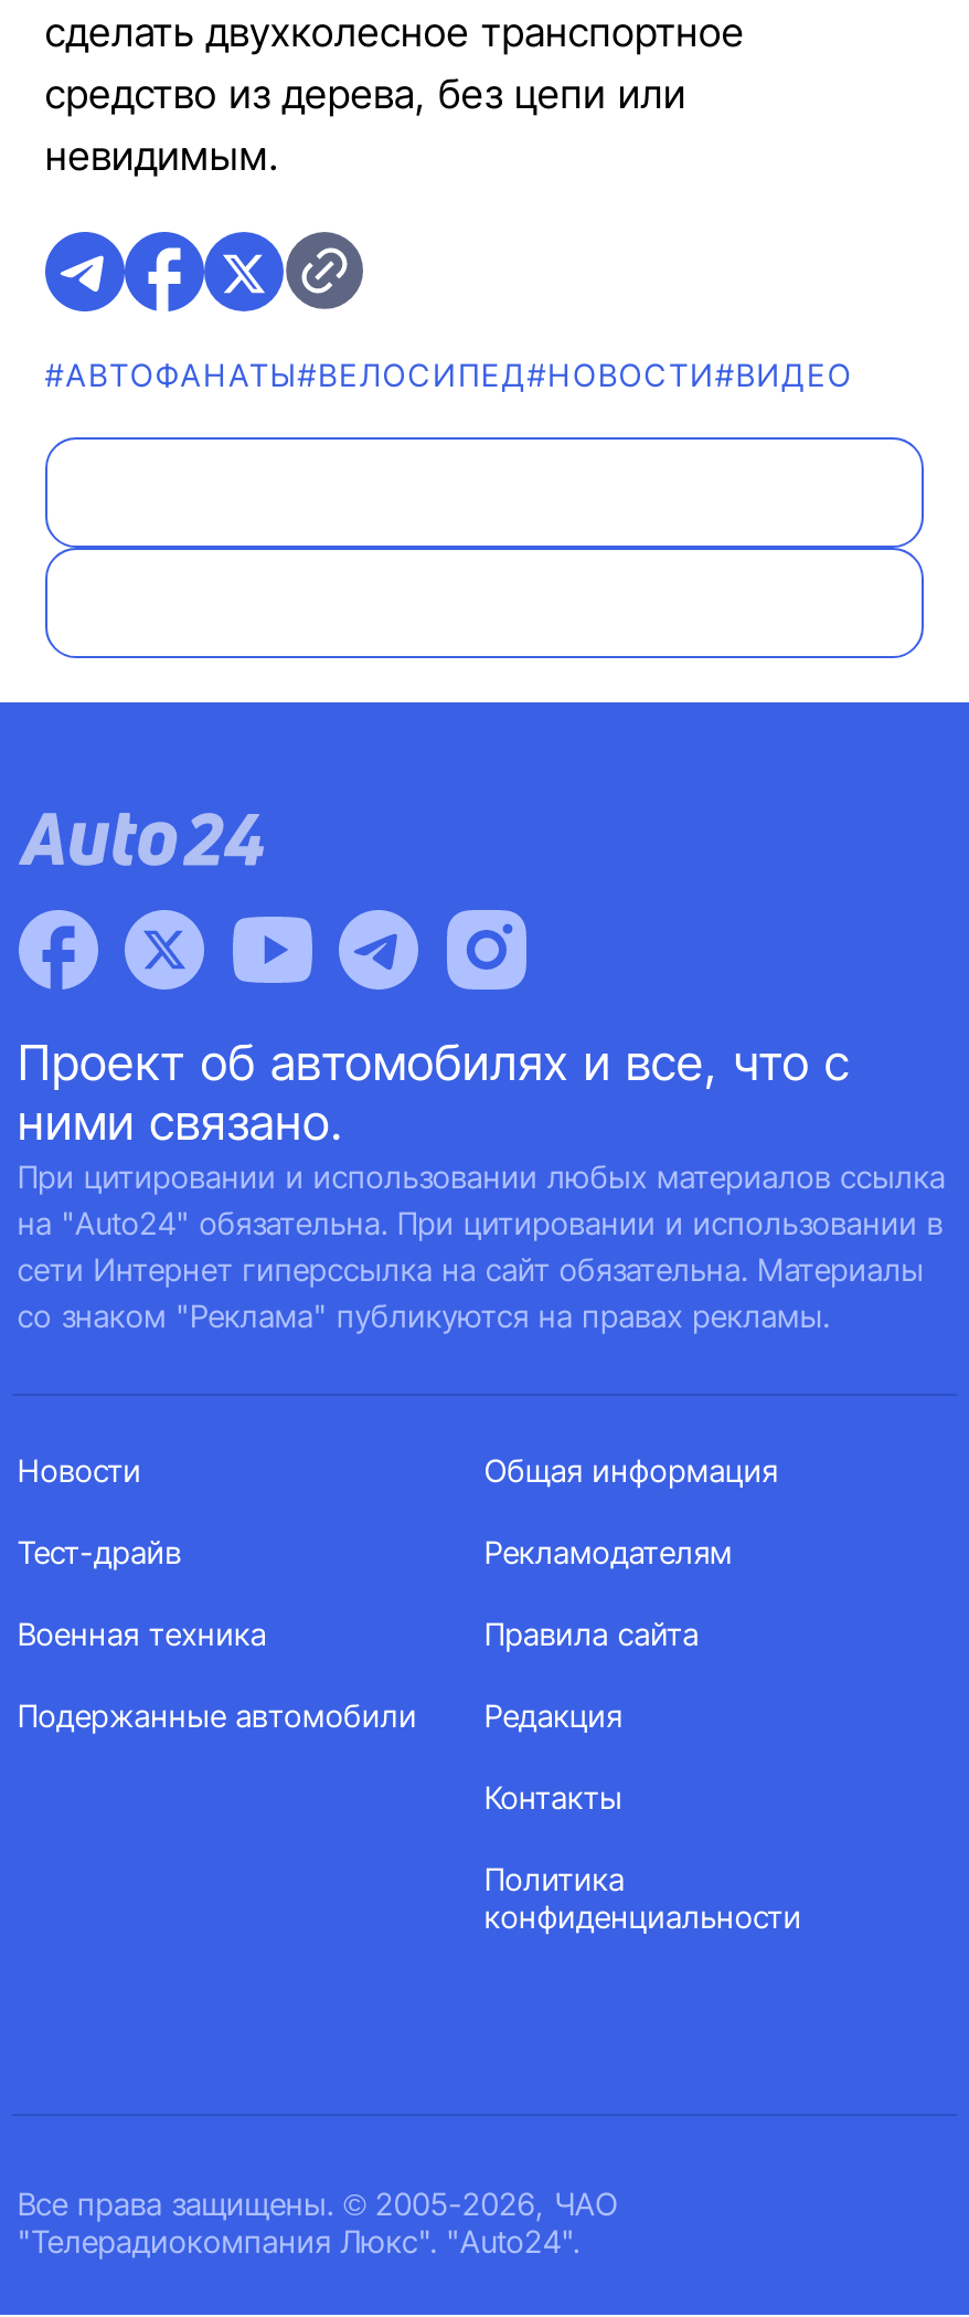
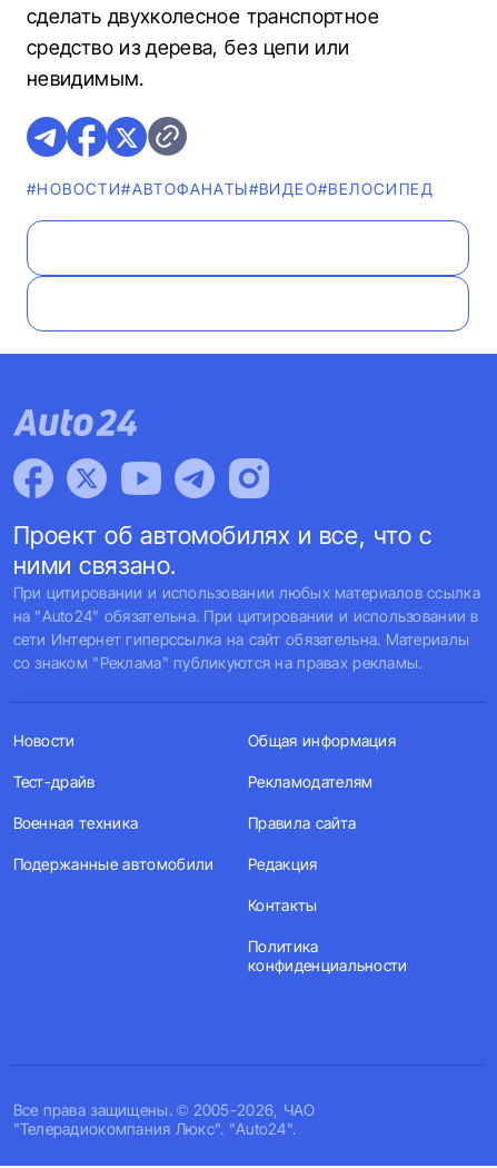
- #AВТОФАНАТЫ#ВЕЛОСИПЕД#НОВОСТИ#ВИДЕО
+ #НОВОСТИ#AВТОФАНАТЫ#ВИДЕО#ВЕЛОСИПЕД
